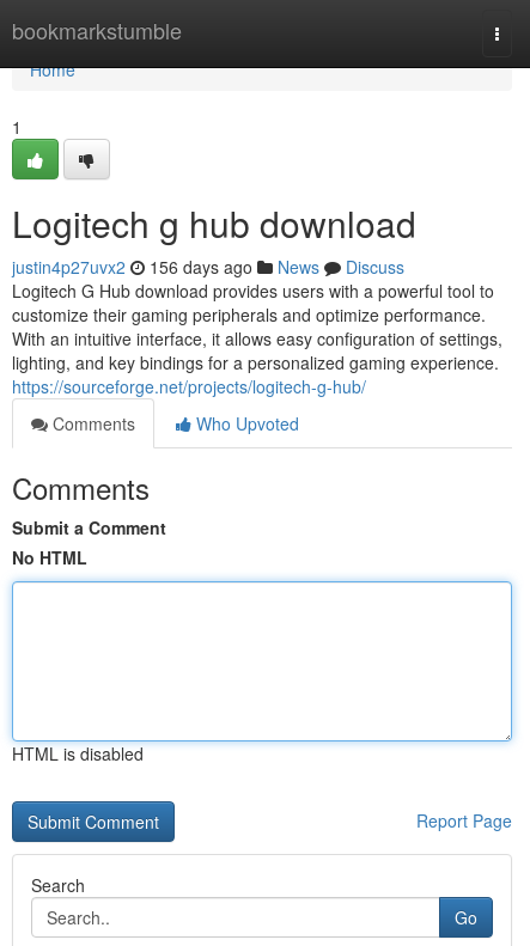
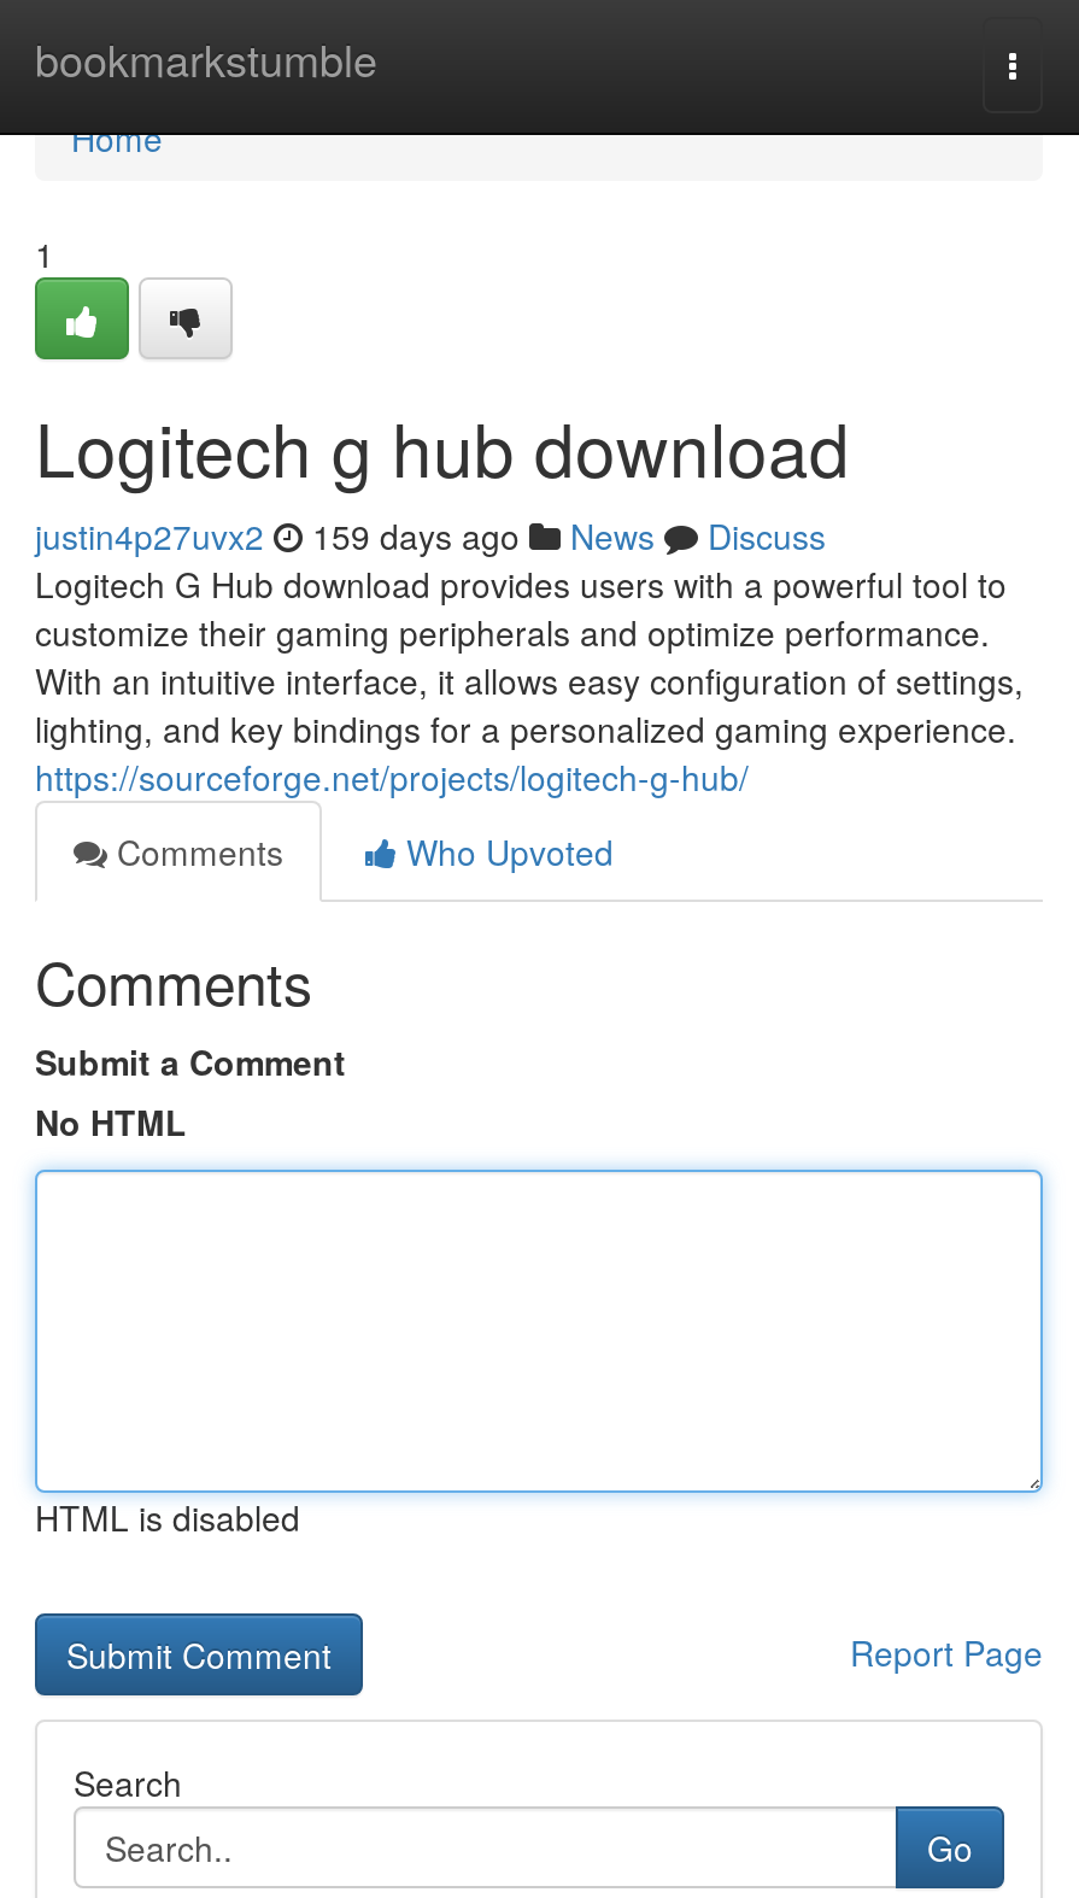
- justin4p27uvx2 156 days ago News Discuss
+ justin4p27uvx2 159 days ago News Discuss
